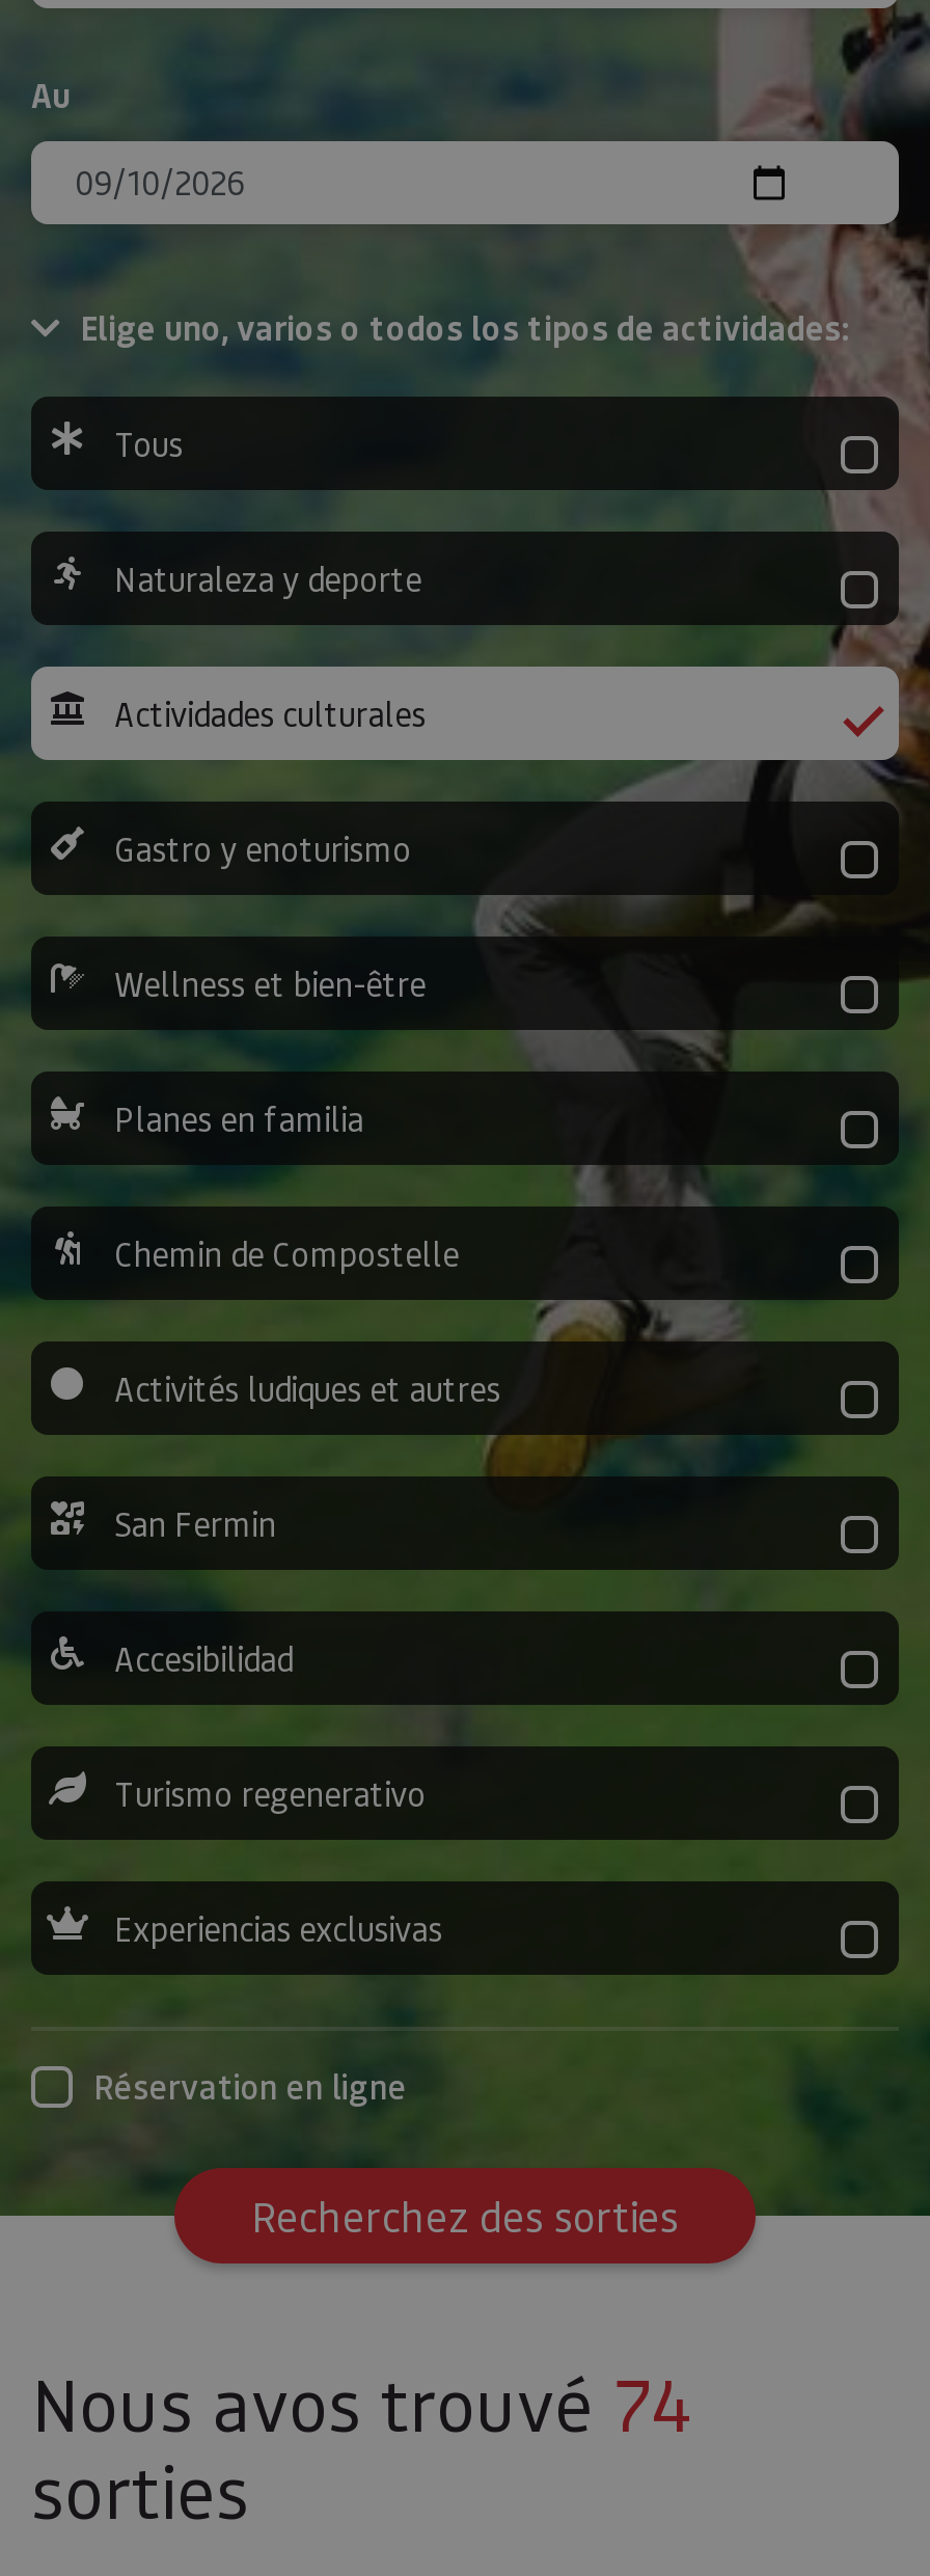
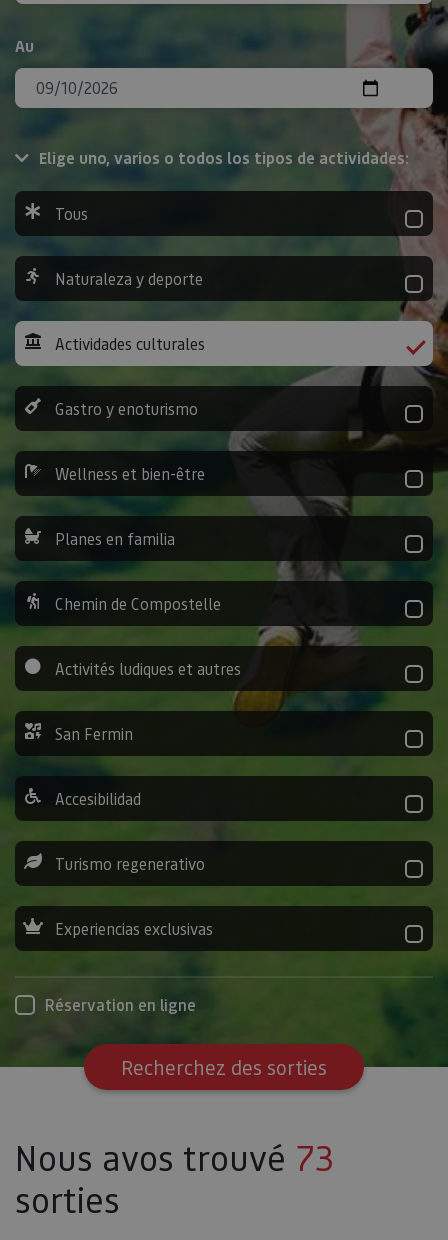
- Nous avos trouvé 74
+ Nous avos trouvé 73
